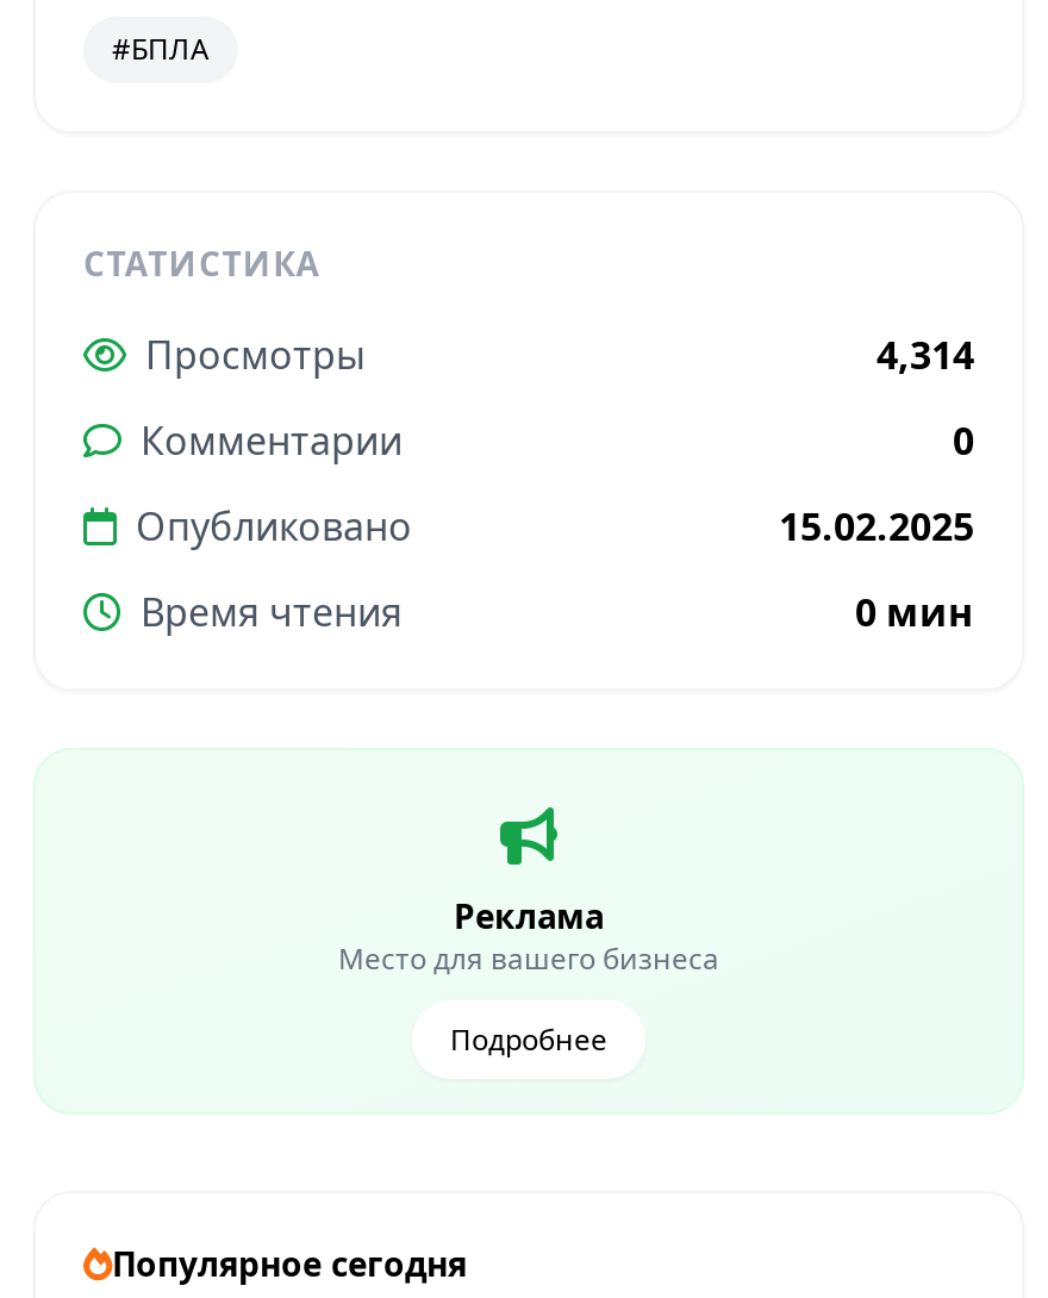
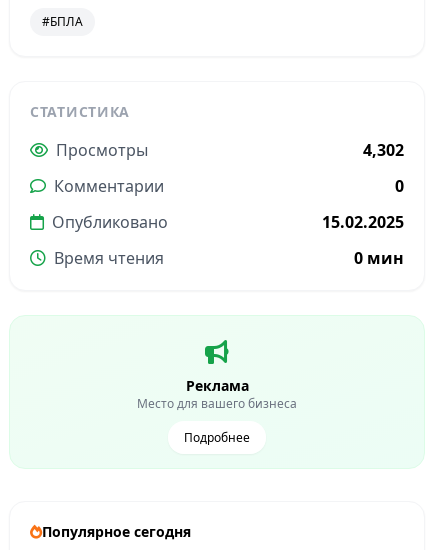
- 4,314
+ 4,302
